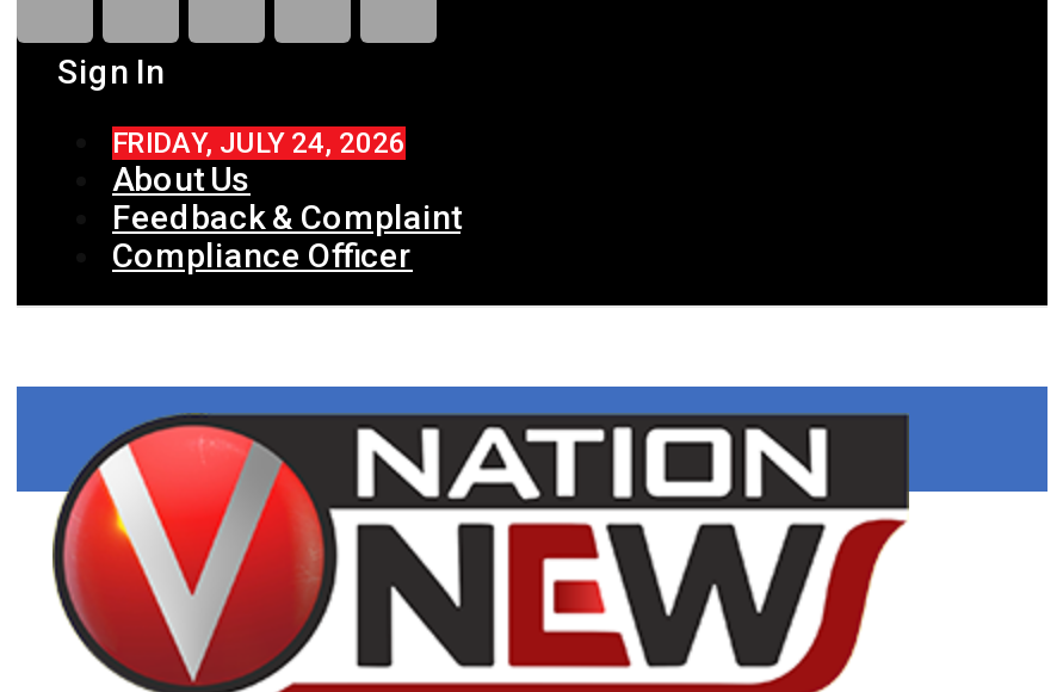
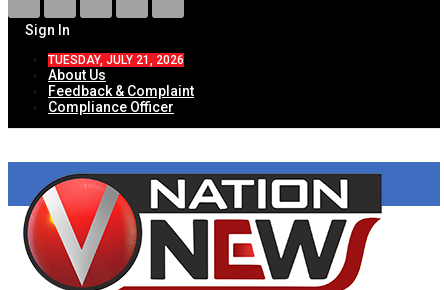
- FRIDAY, JULY 24, 2026
+ TUESDAY, JULY 21, 2026
